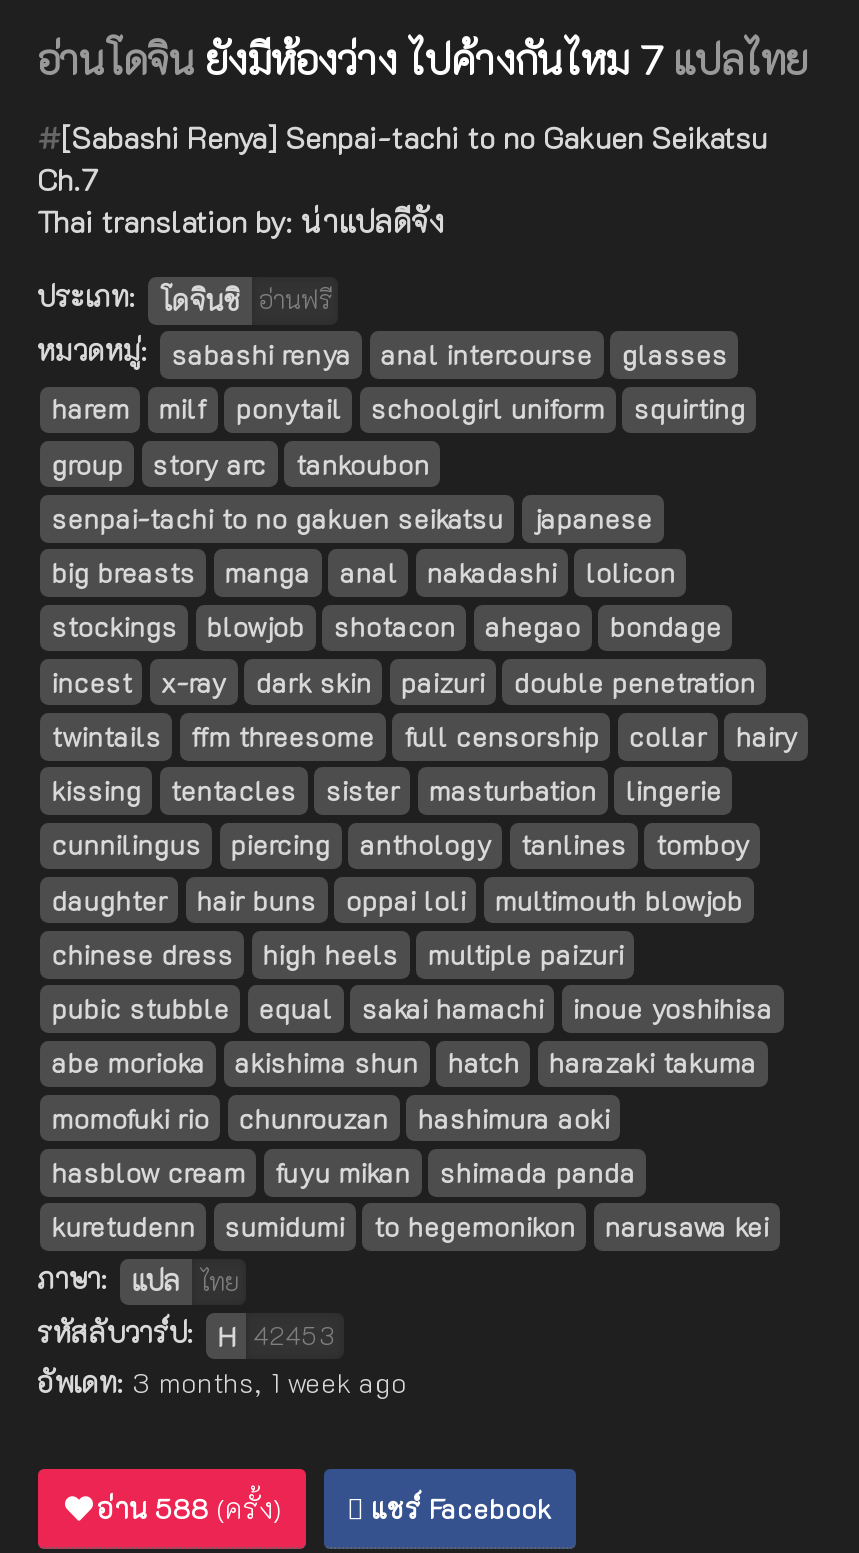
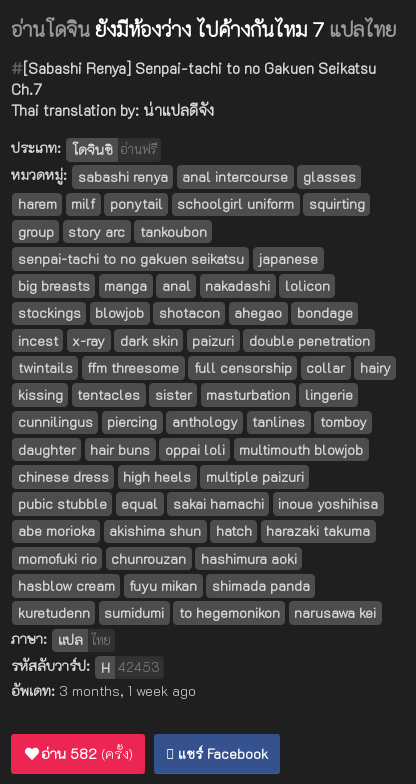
- อ่าน588 (ครั้ง)
+ อ่าน582 (ครั้ง)
